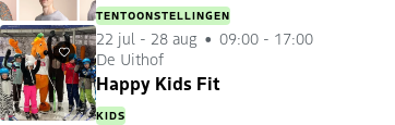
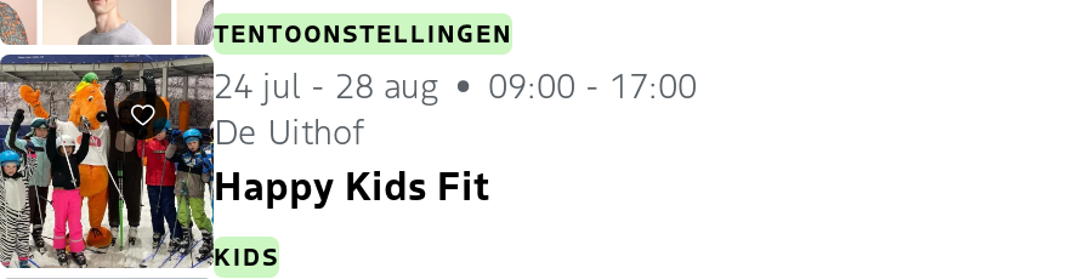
- 22 jul - 28 aug 09:00 - 17:00
+ 24 jul - 28 aug 09:00 - 17:00
